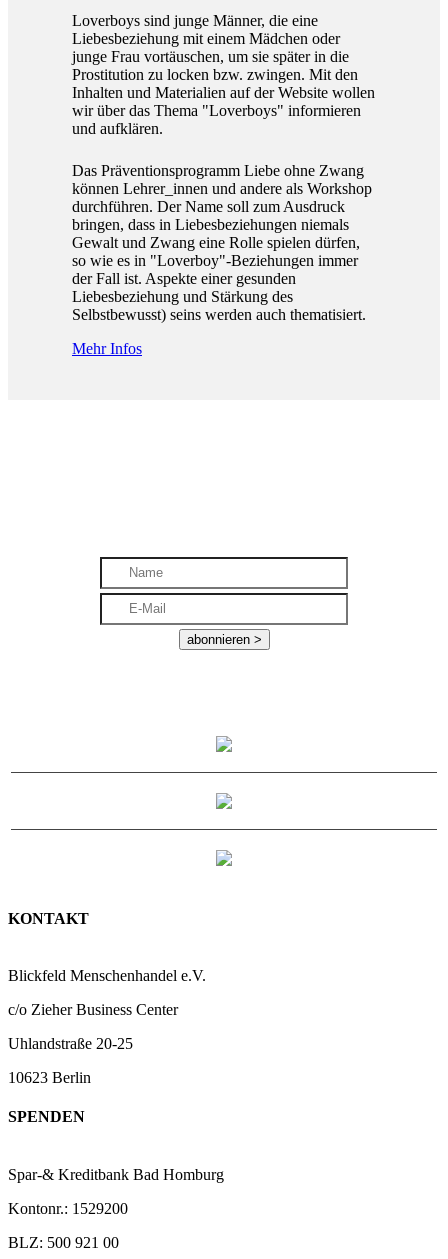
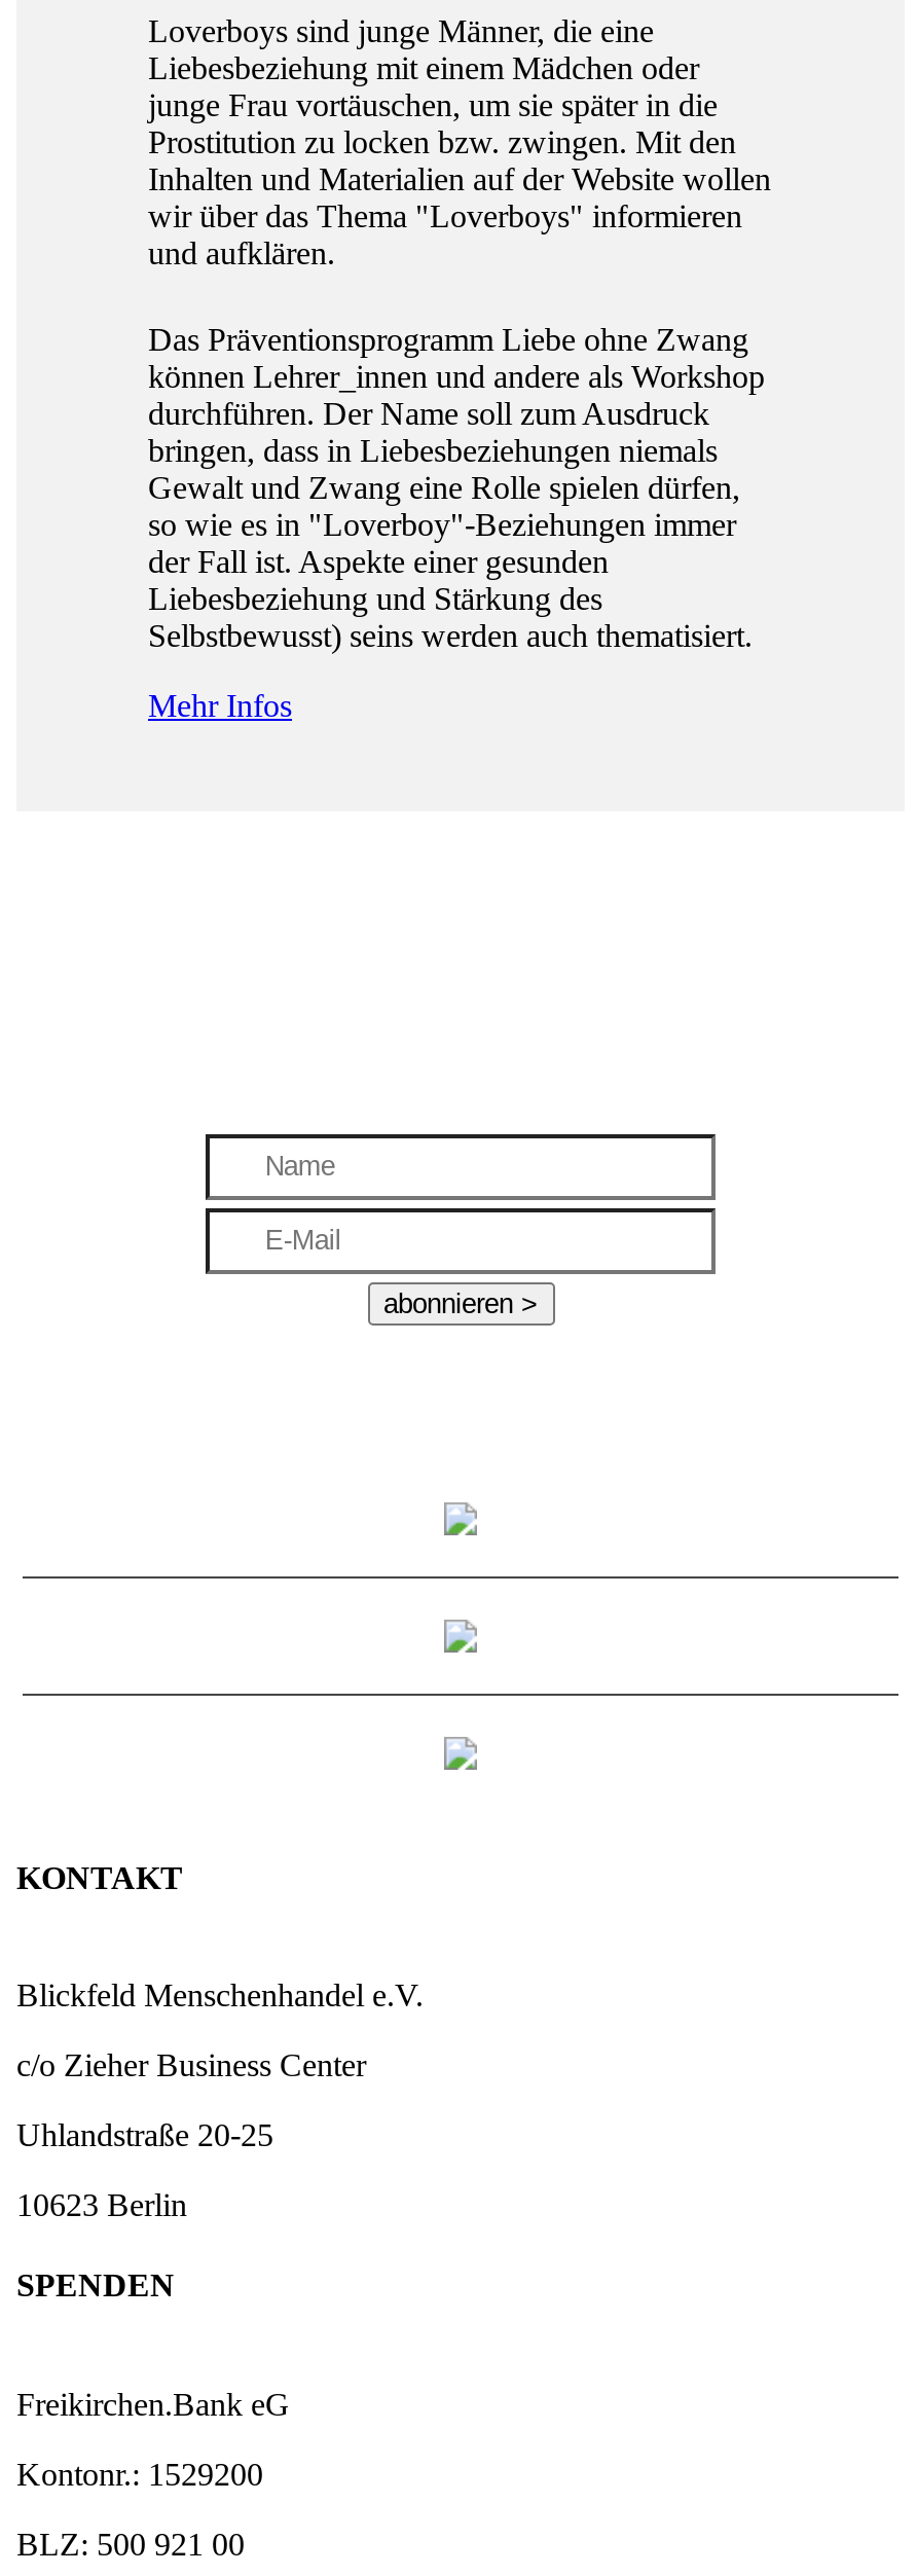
- Spar-& Kreditbank Bad Homburg
+ Freikirchen.Bank eG
